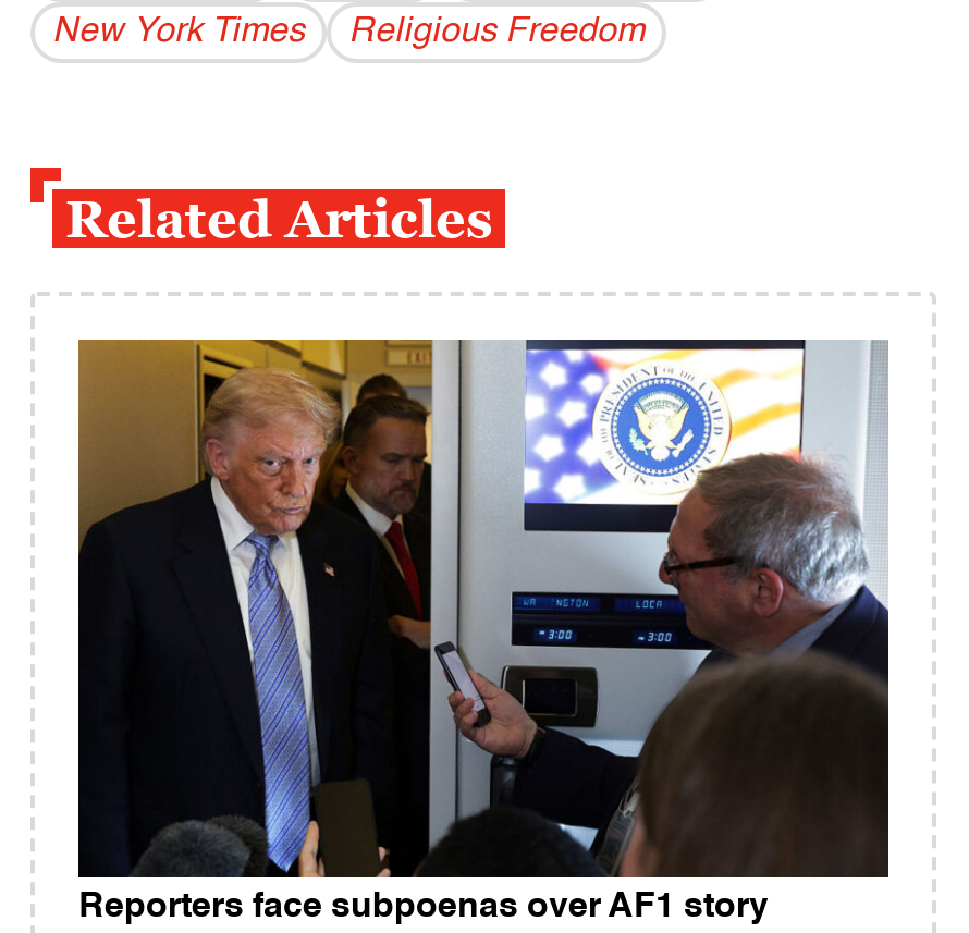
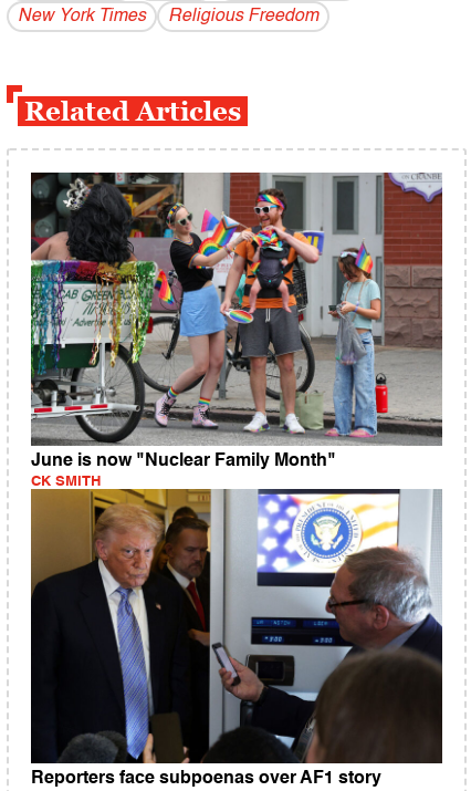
+ [image]
+ June is now "Nuclear Family Month"
+ CK SMITH
